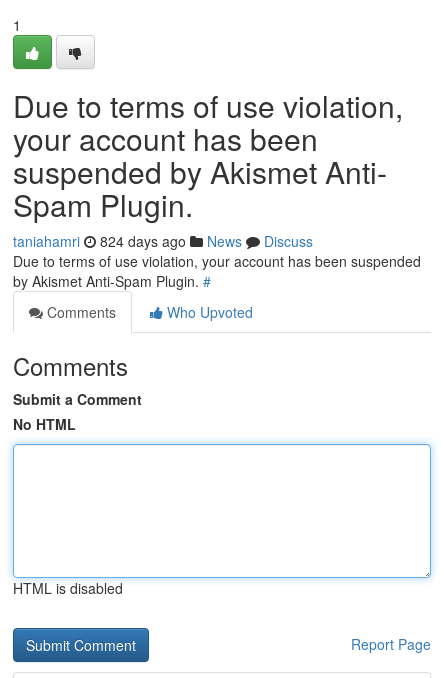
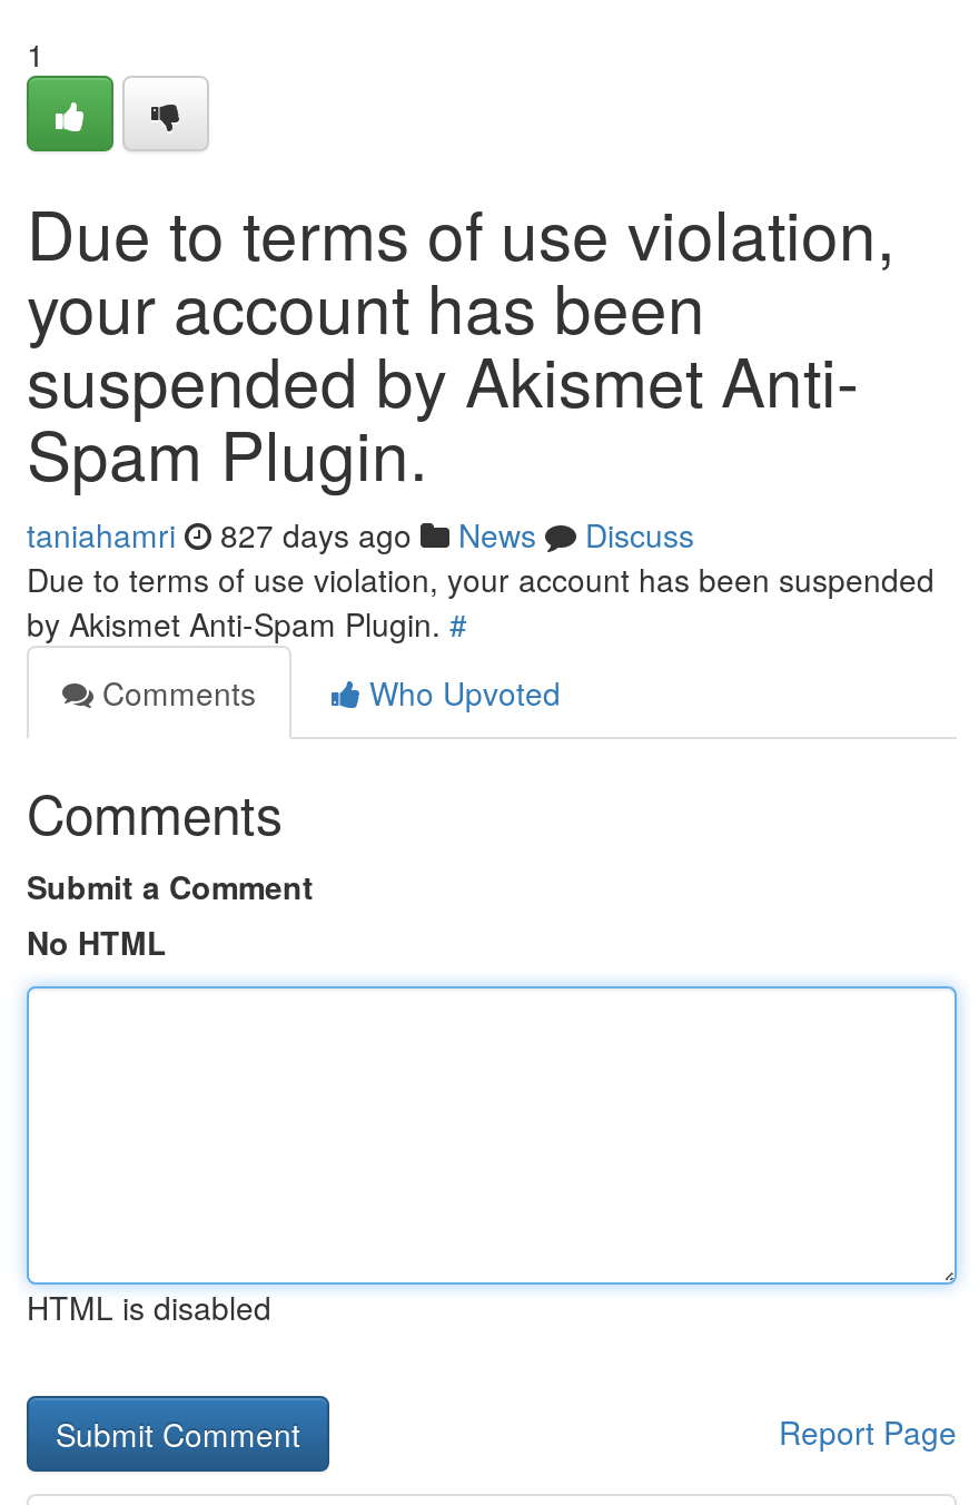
- taniahamri 824 days ago News Discuss
+ taniahamri 827 days ago News Discuss
